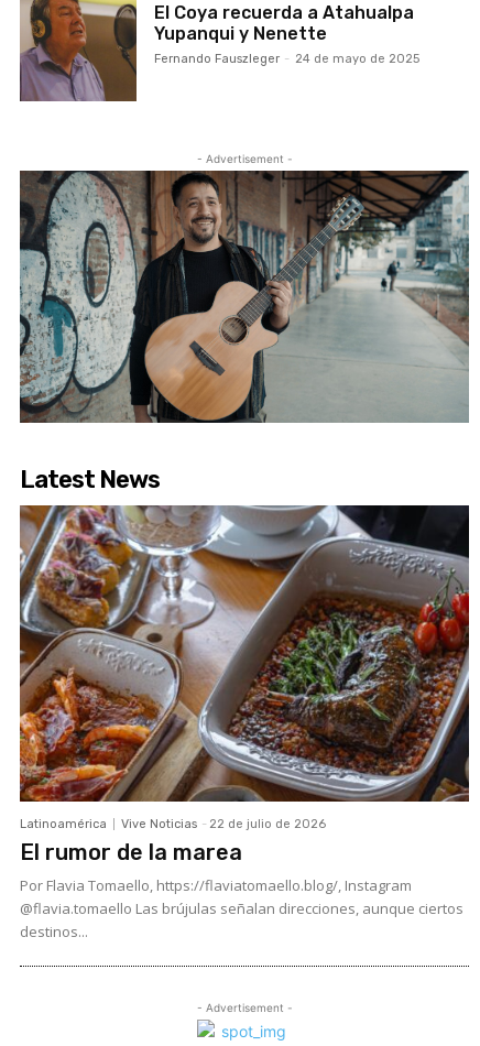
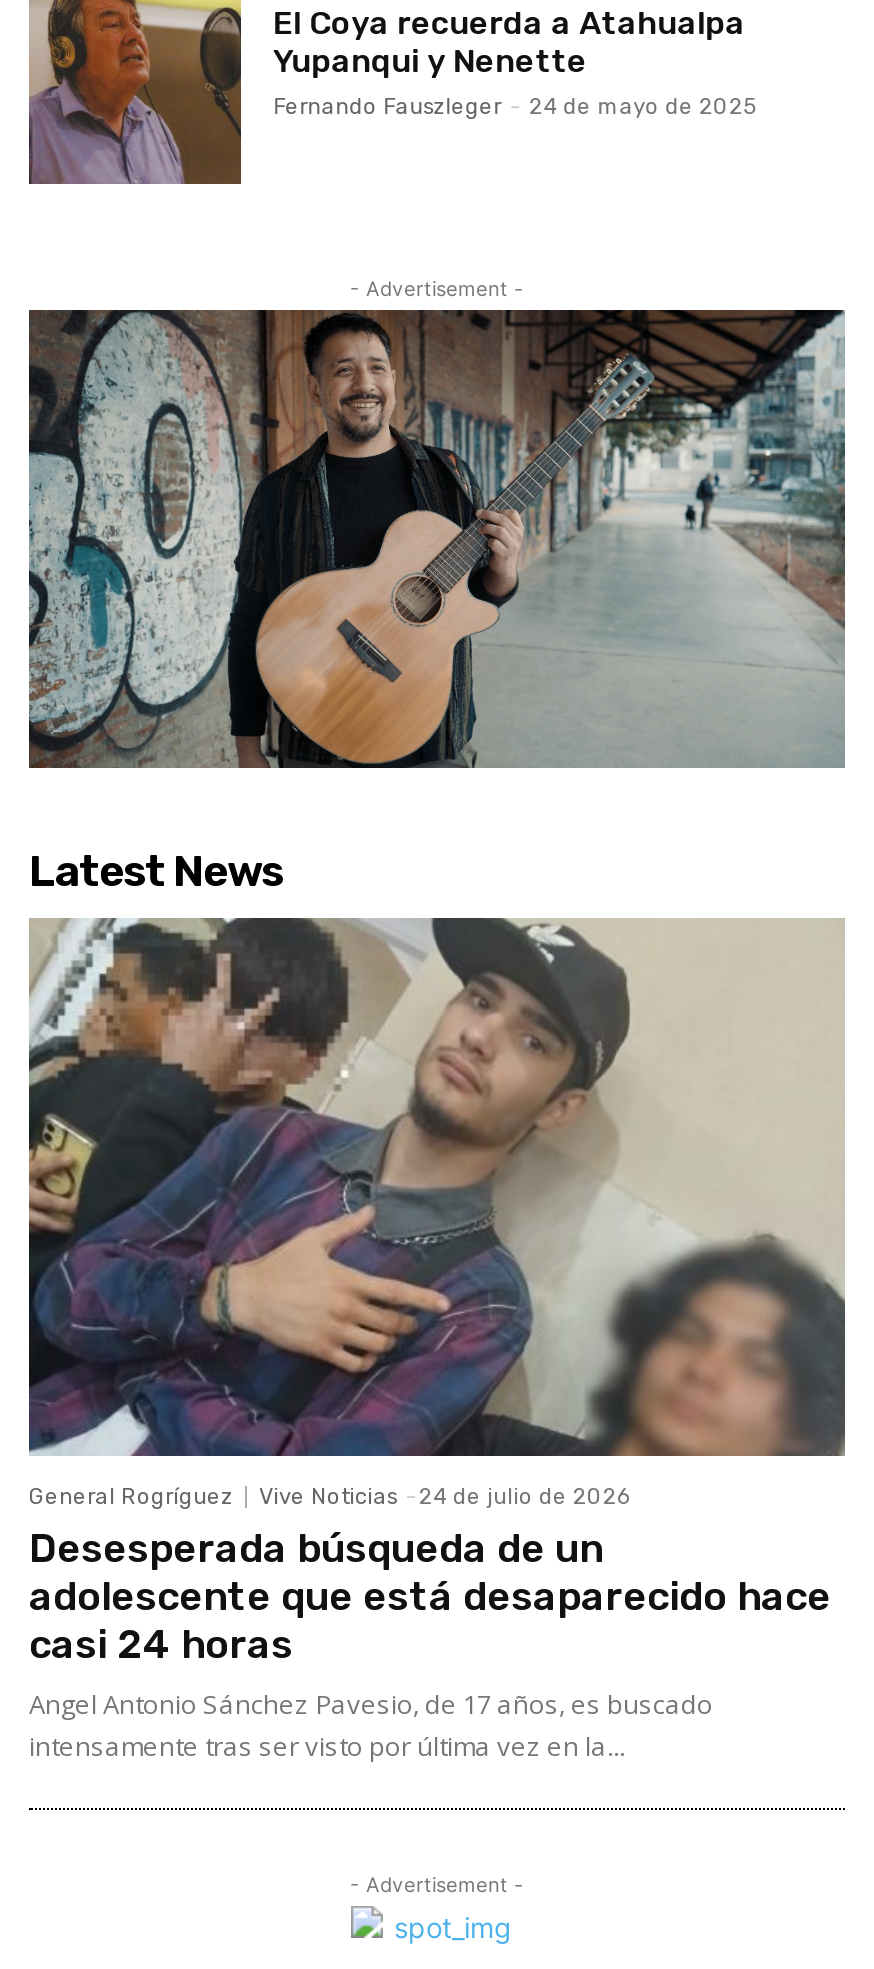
- [image]
- Latinoamérica
- Vive Noticias - 22 de julio de 2026
- El rumor de la marea
- Por Flavia Tomaello, https://flaviatomaello.blog/, Instagram
- @flavia.tomaello Las brújulas señalan direcciones, aunque ciertos
- destinos...
+ [image]
+ General Rogríguez
+ Vive Noticias - 24 de julio de 2026
+ Desesperada búsqueda de un
+ adolescente que está desaparecido hace
+ casi 24 horas
+ Angel Antonio Sánchez Pavesio, de 17 años, es buscado
+ intensamente tras ser visto por última vez en la...
